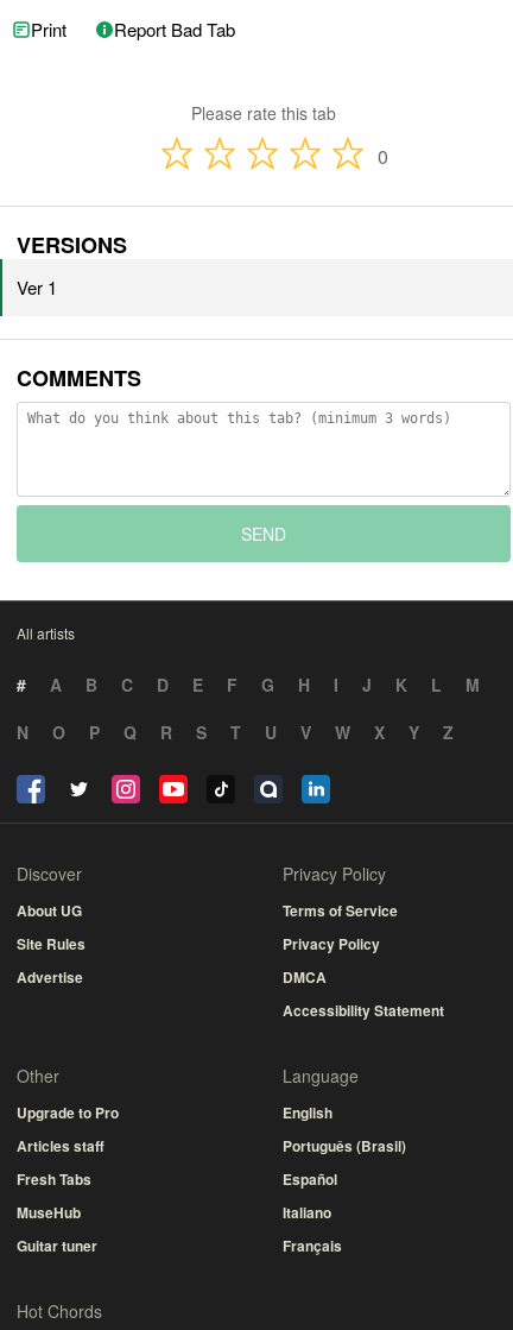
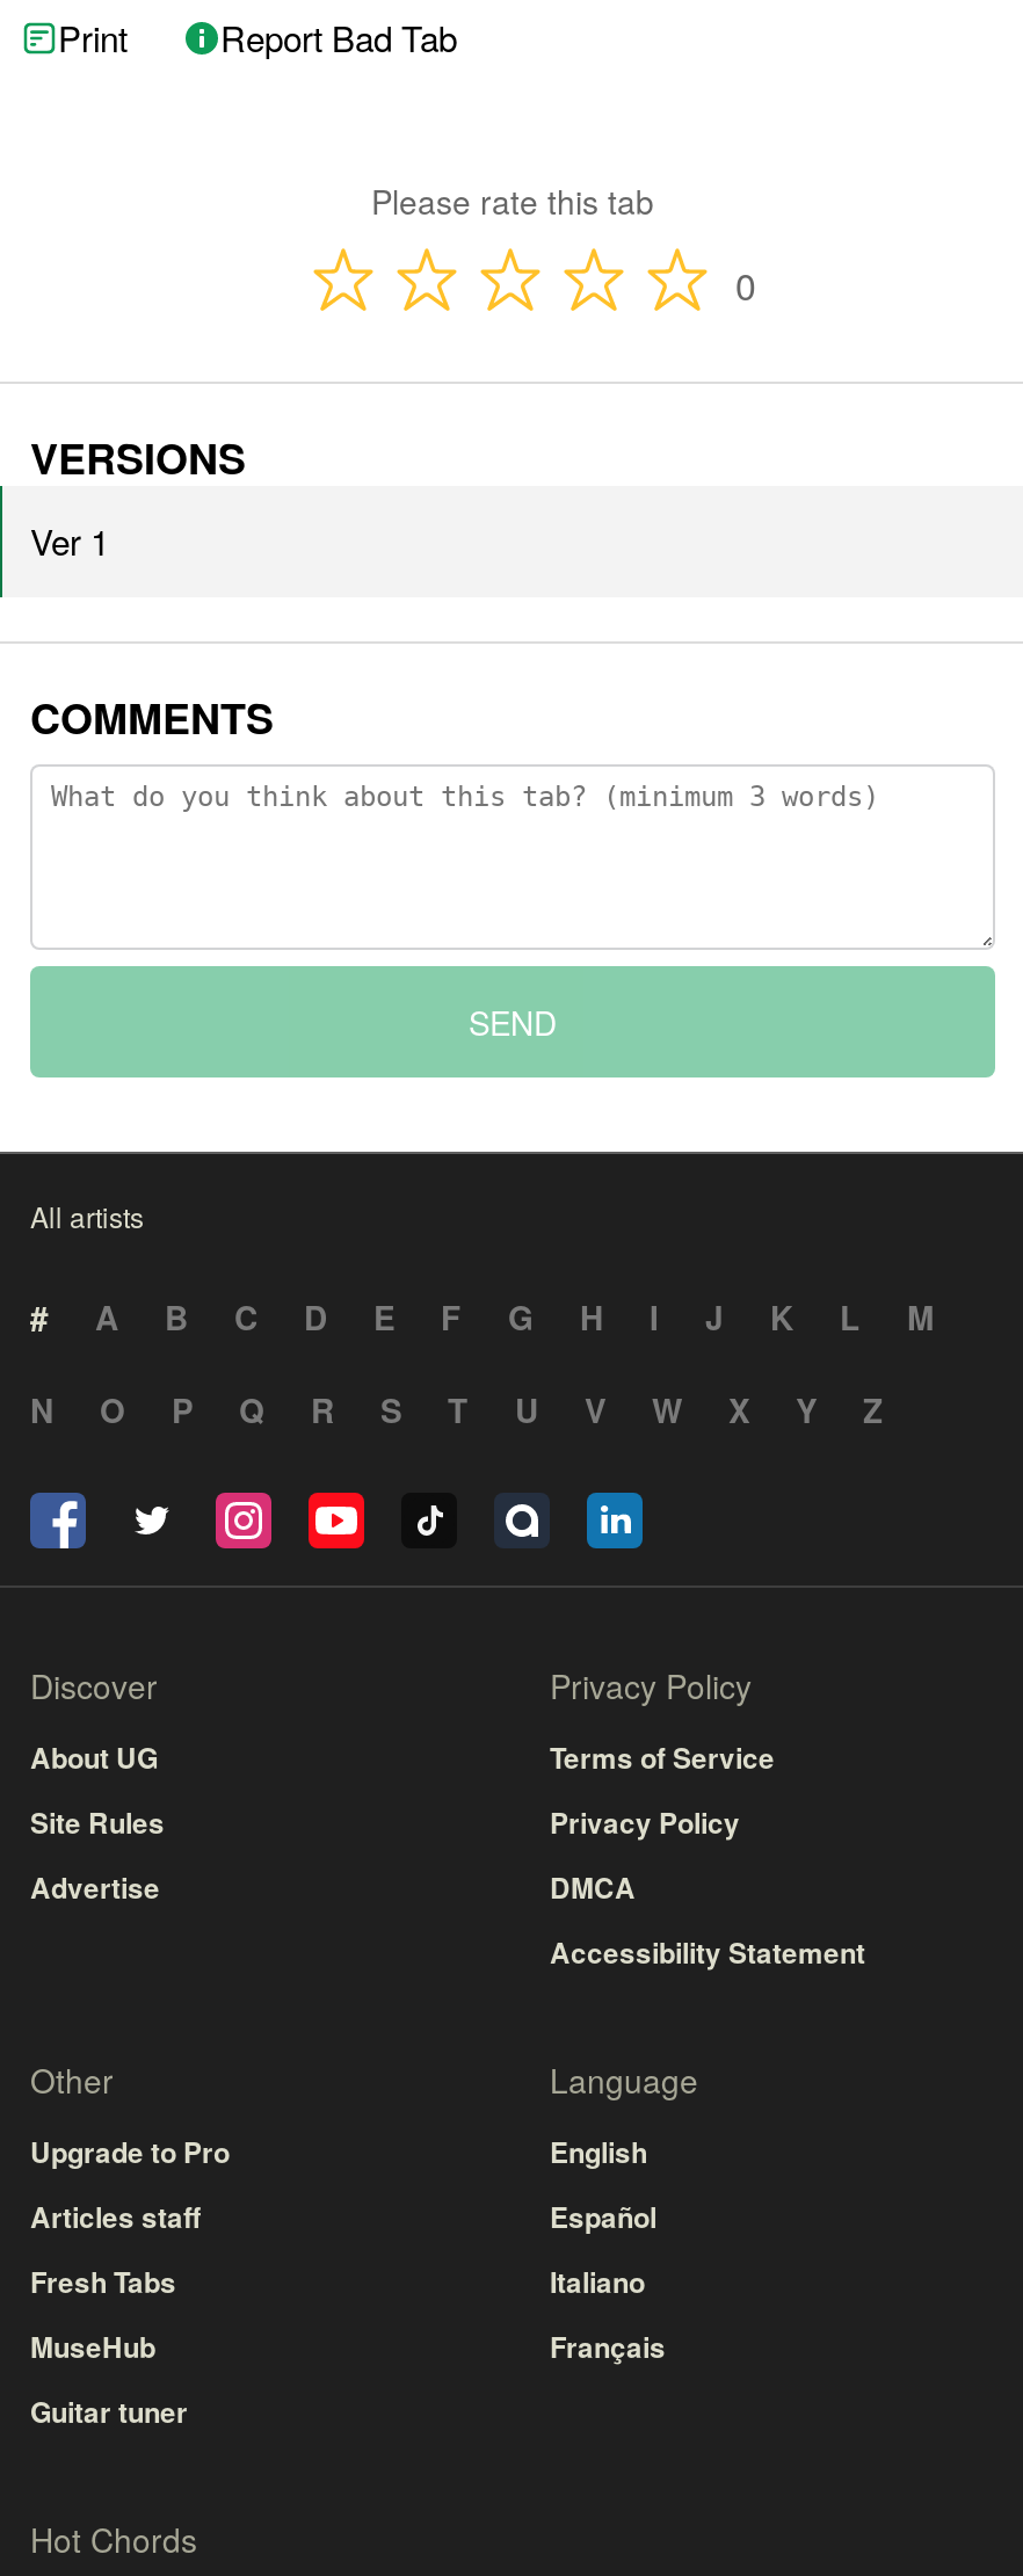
- Português (Brasil)

moved up: Español | Italiano | Français
